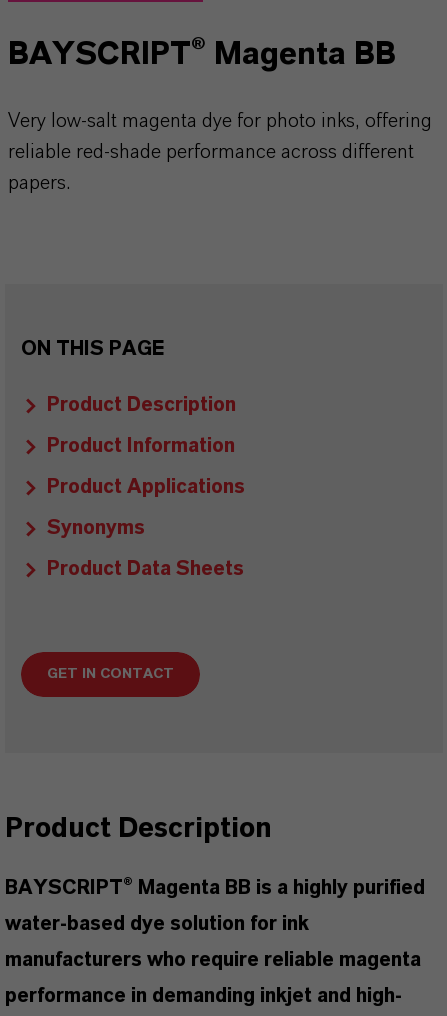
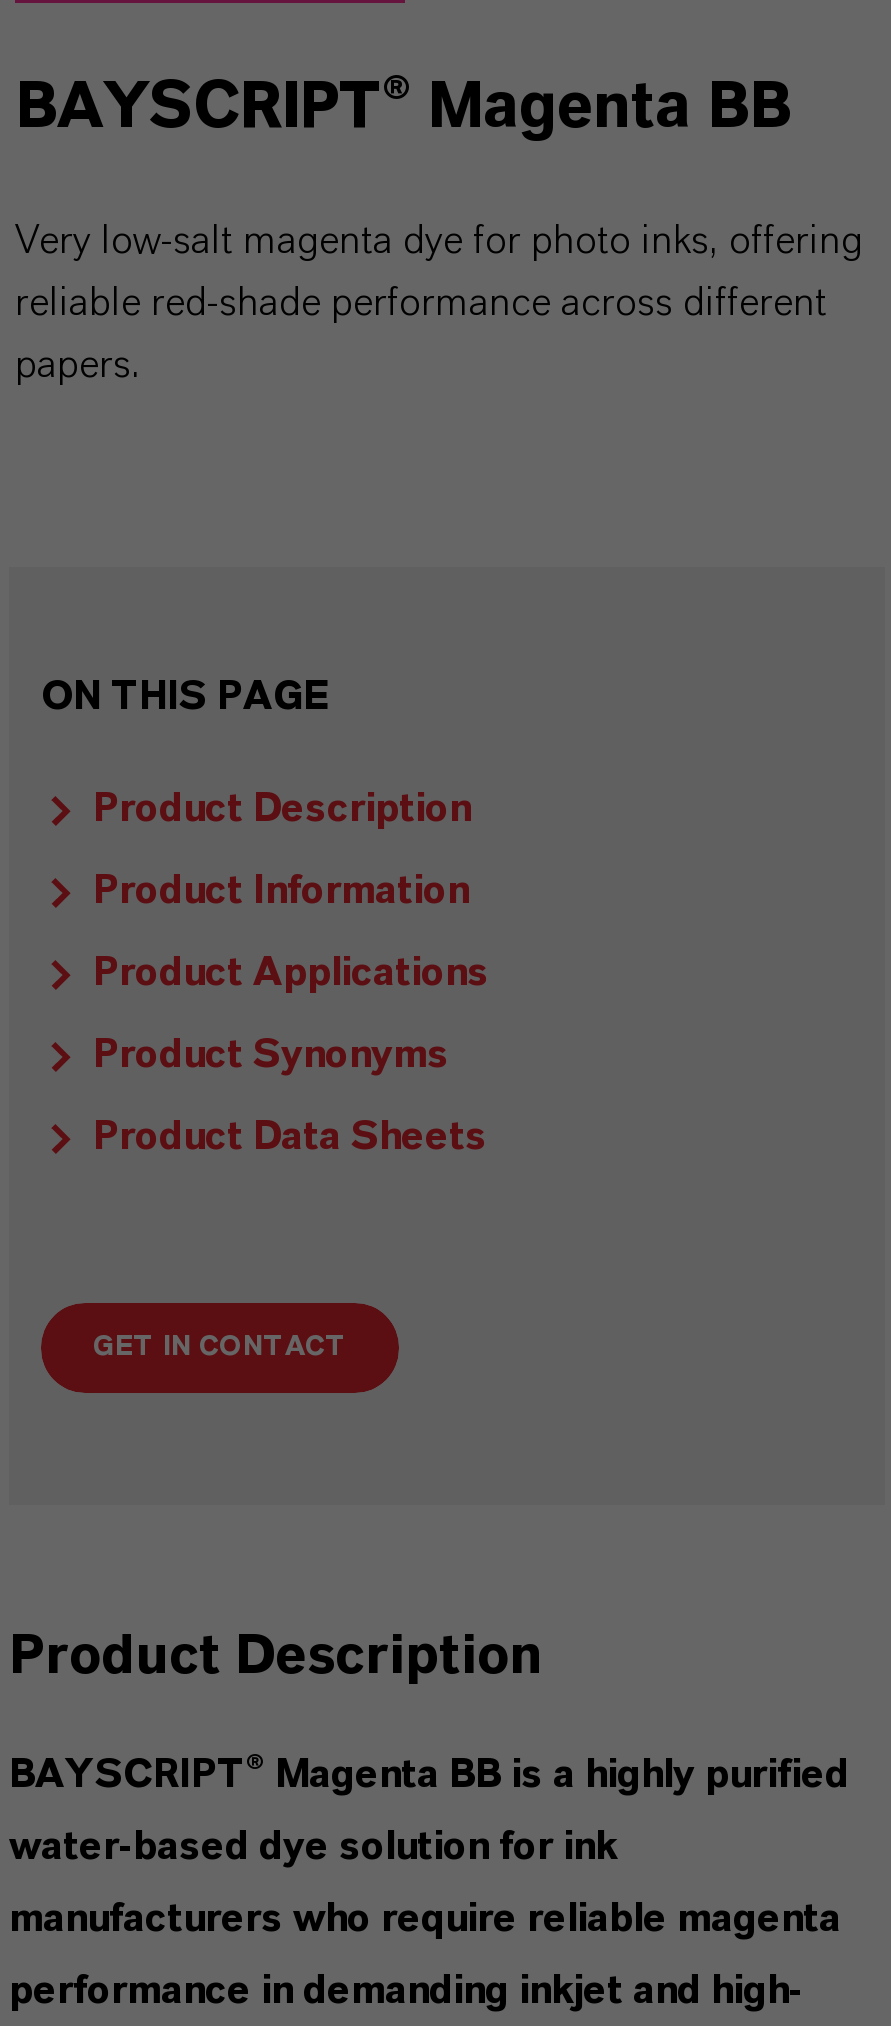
- Synonyms
+ Product Synonyms
